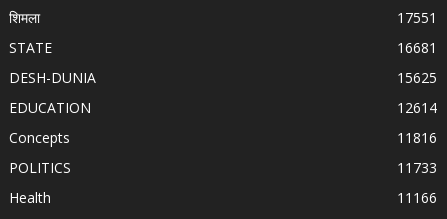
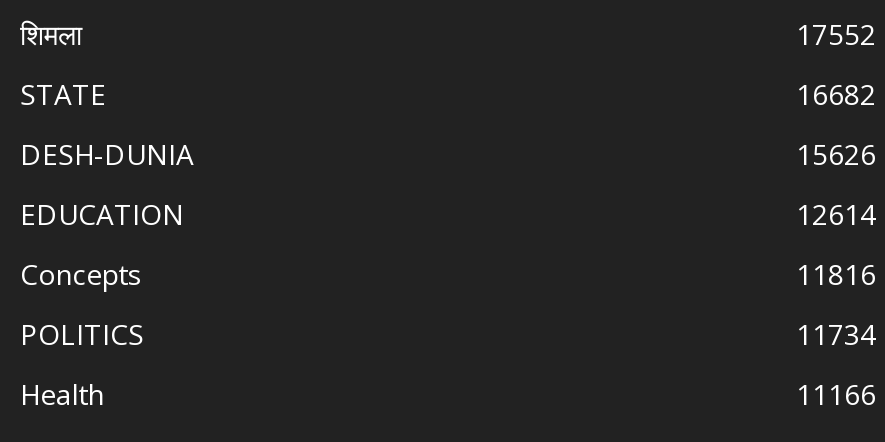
- 17551
+ 17552

- 16681
+ 16682

- 15625
+ 15626

- 11733
+ 11734
